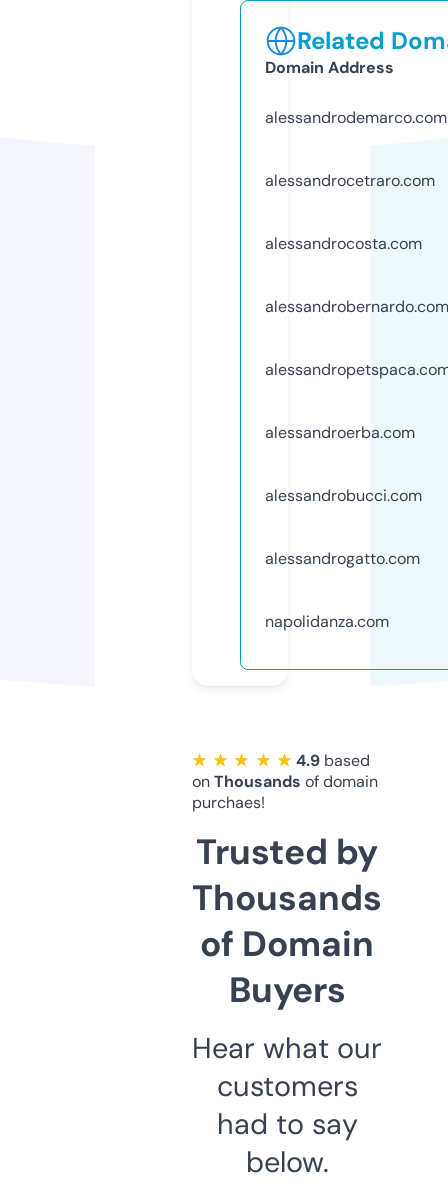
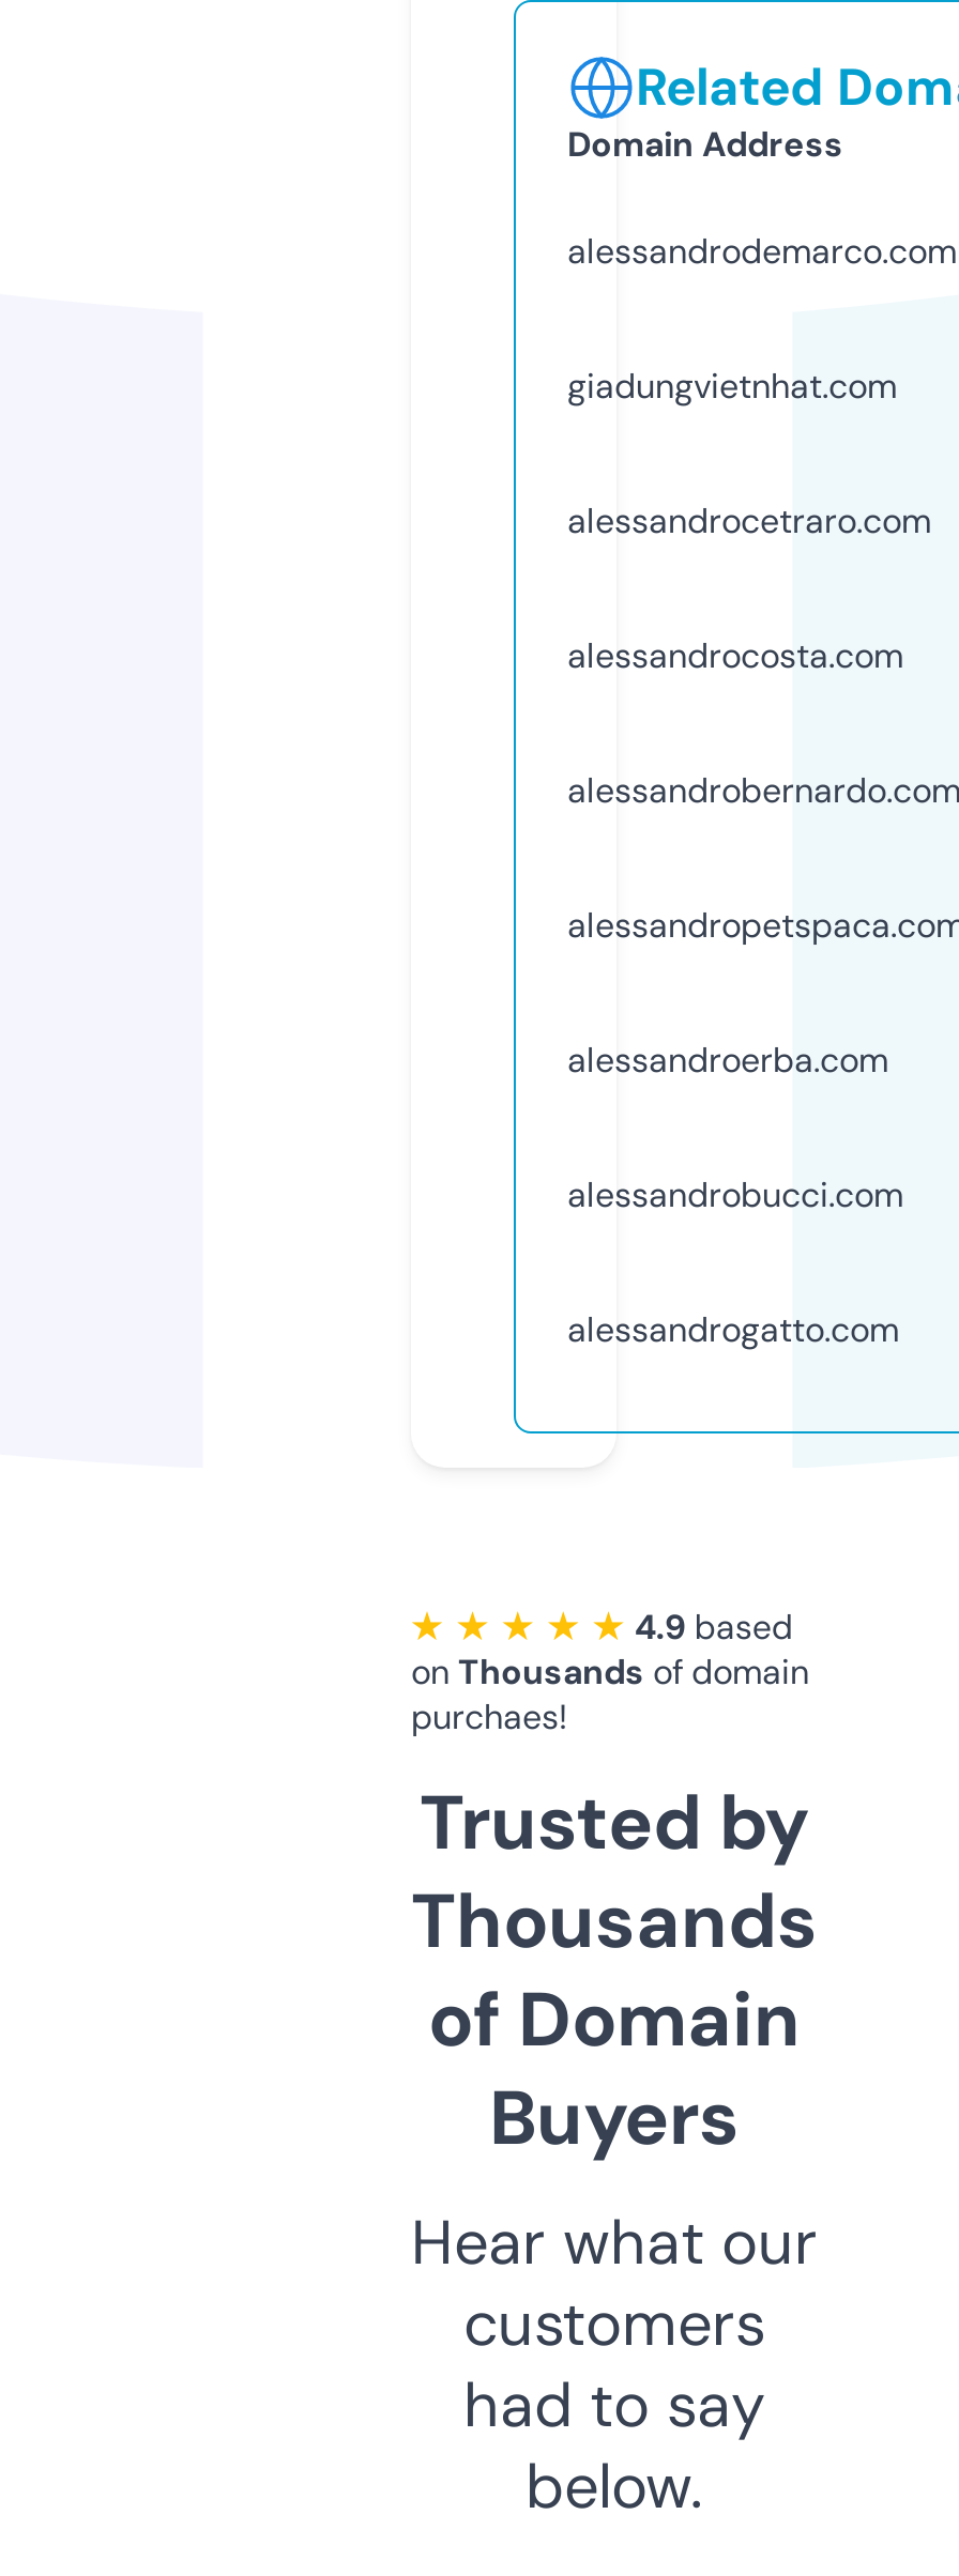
+ giadungvietnhat.com

moved down: alessandrocetraro.com | alessandrocosta.com | alessandrobernardo.com | alessandroerba.com | alessandrobucci.com | alessandrogatto.com

- napolidanza.com
